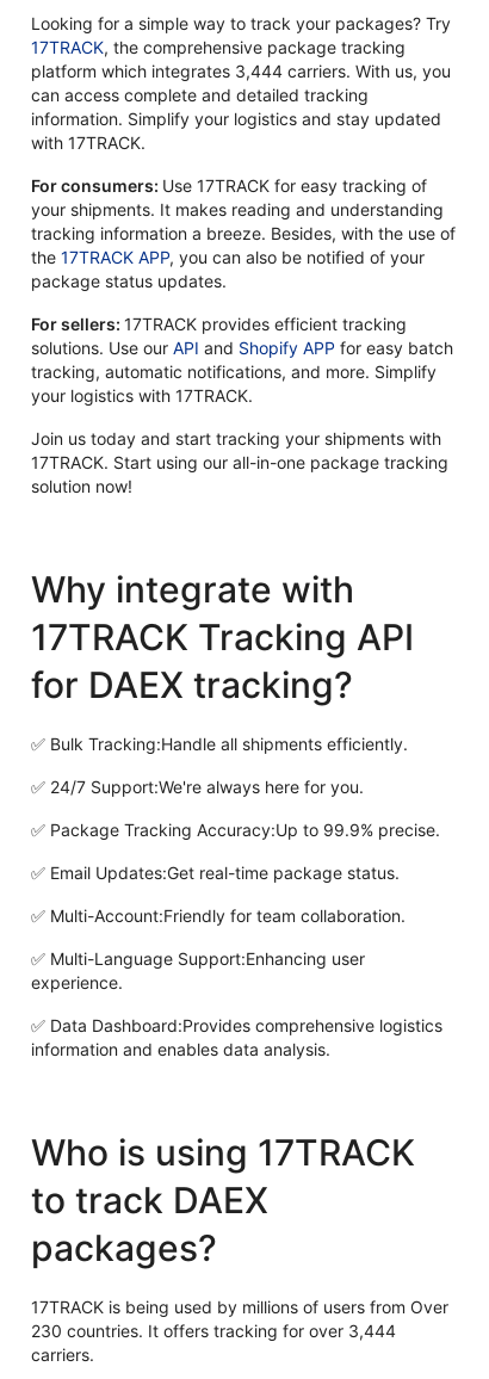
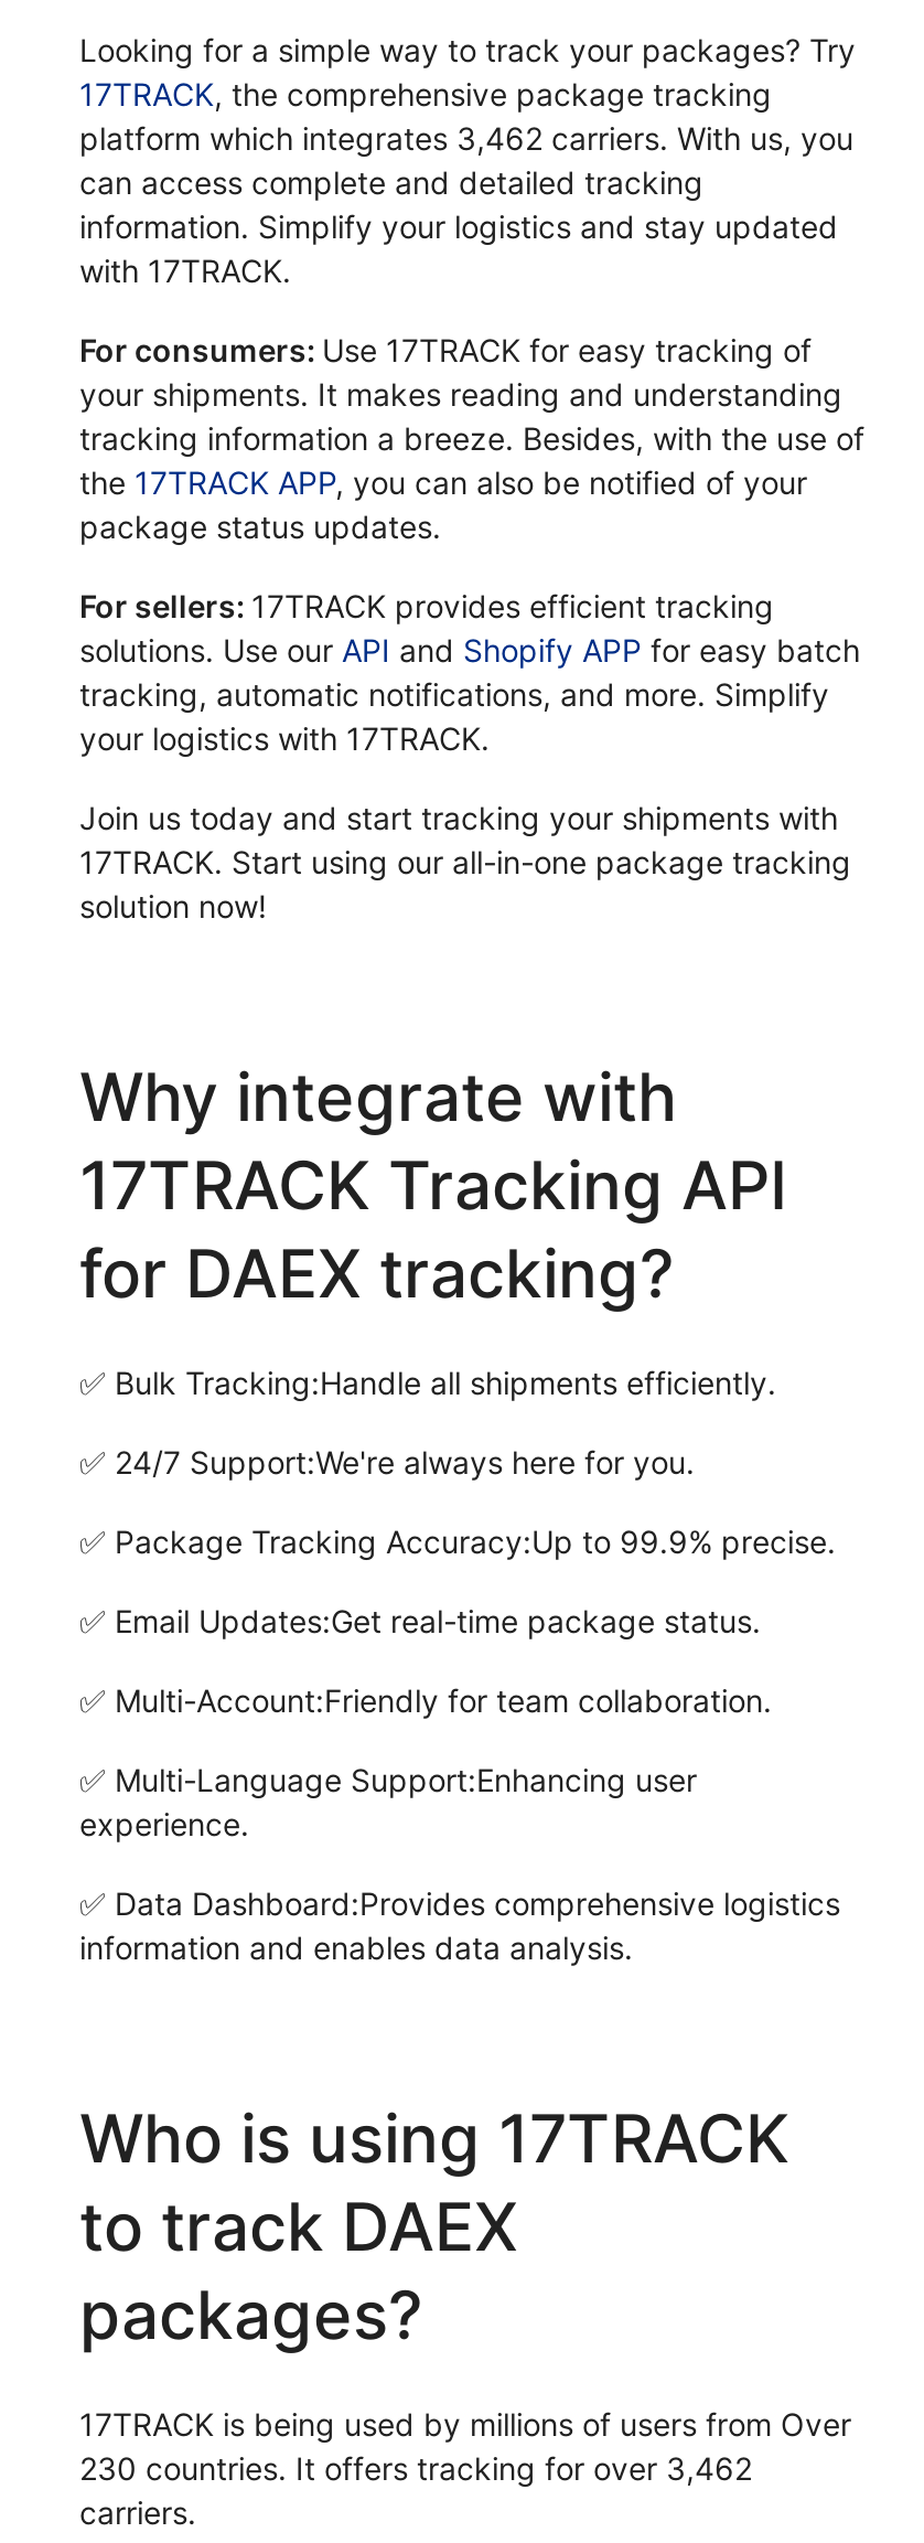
- platform which integrates 3,444 carriers. With us, you
+ platform which integrates 3,462 carriers. With us, you

- 230 countries. It offers tracking for over 3,444
+ 230 countries. It offers tracking for over 3,462
